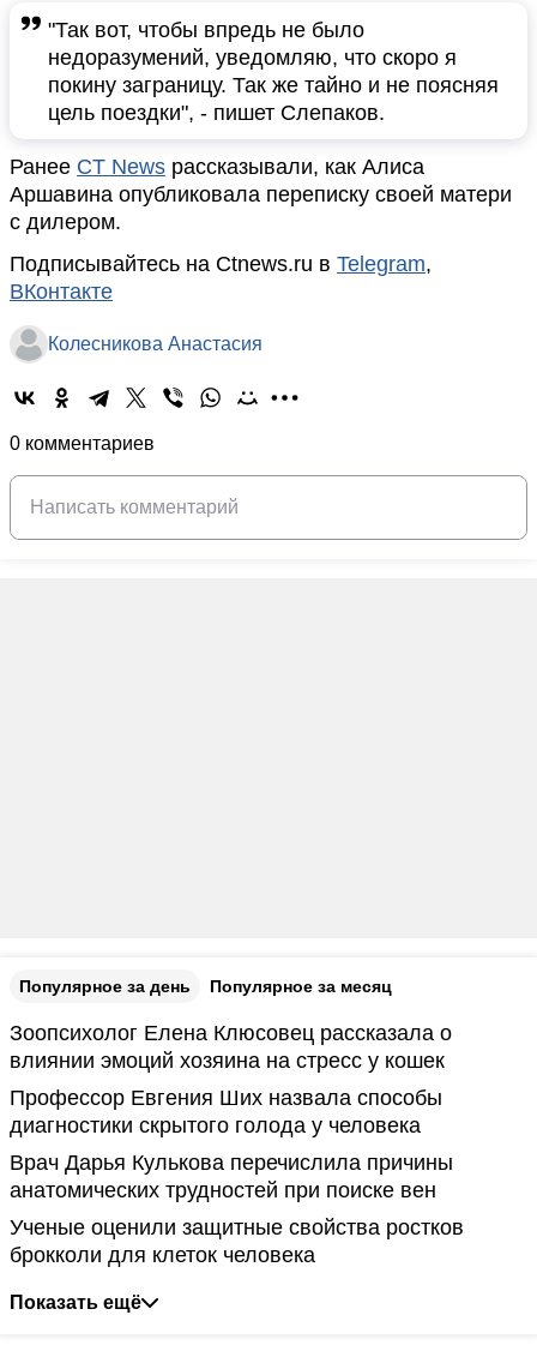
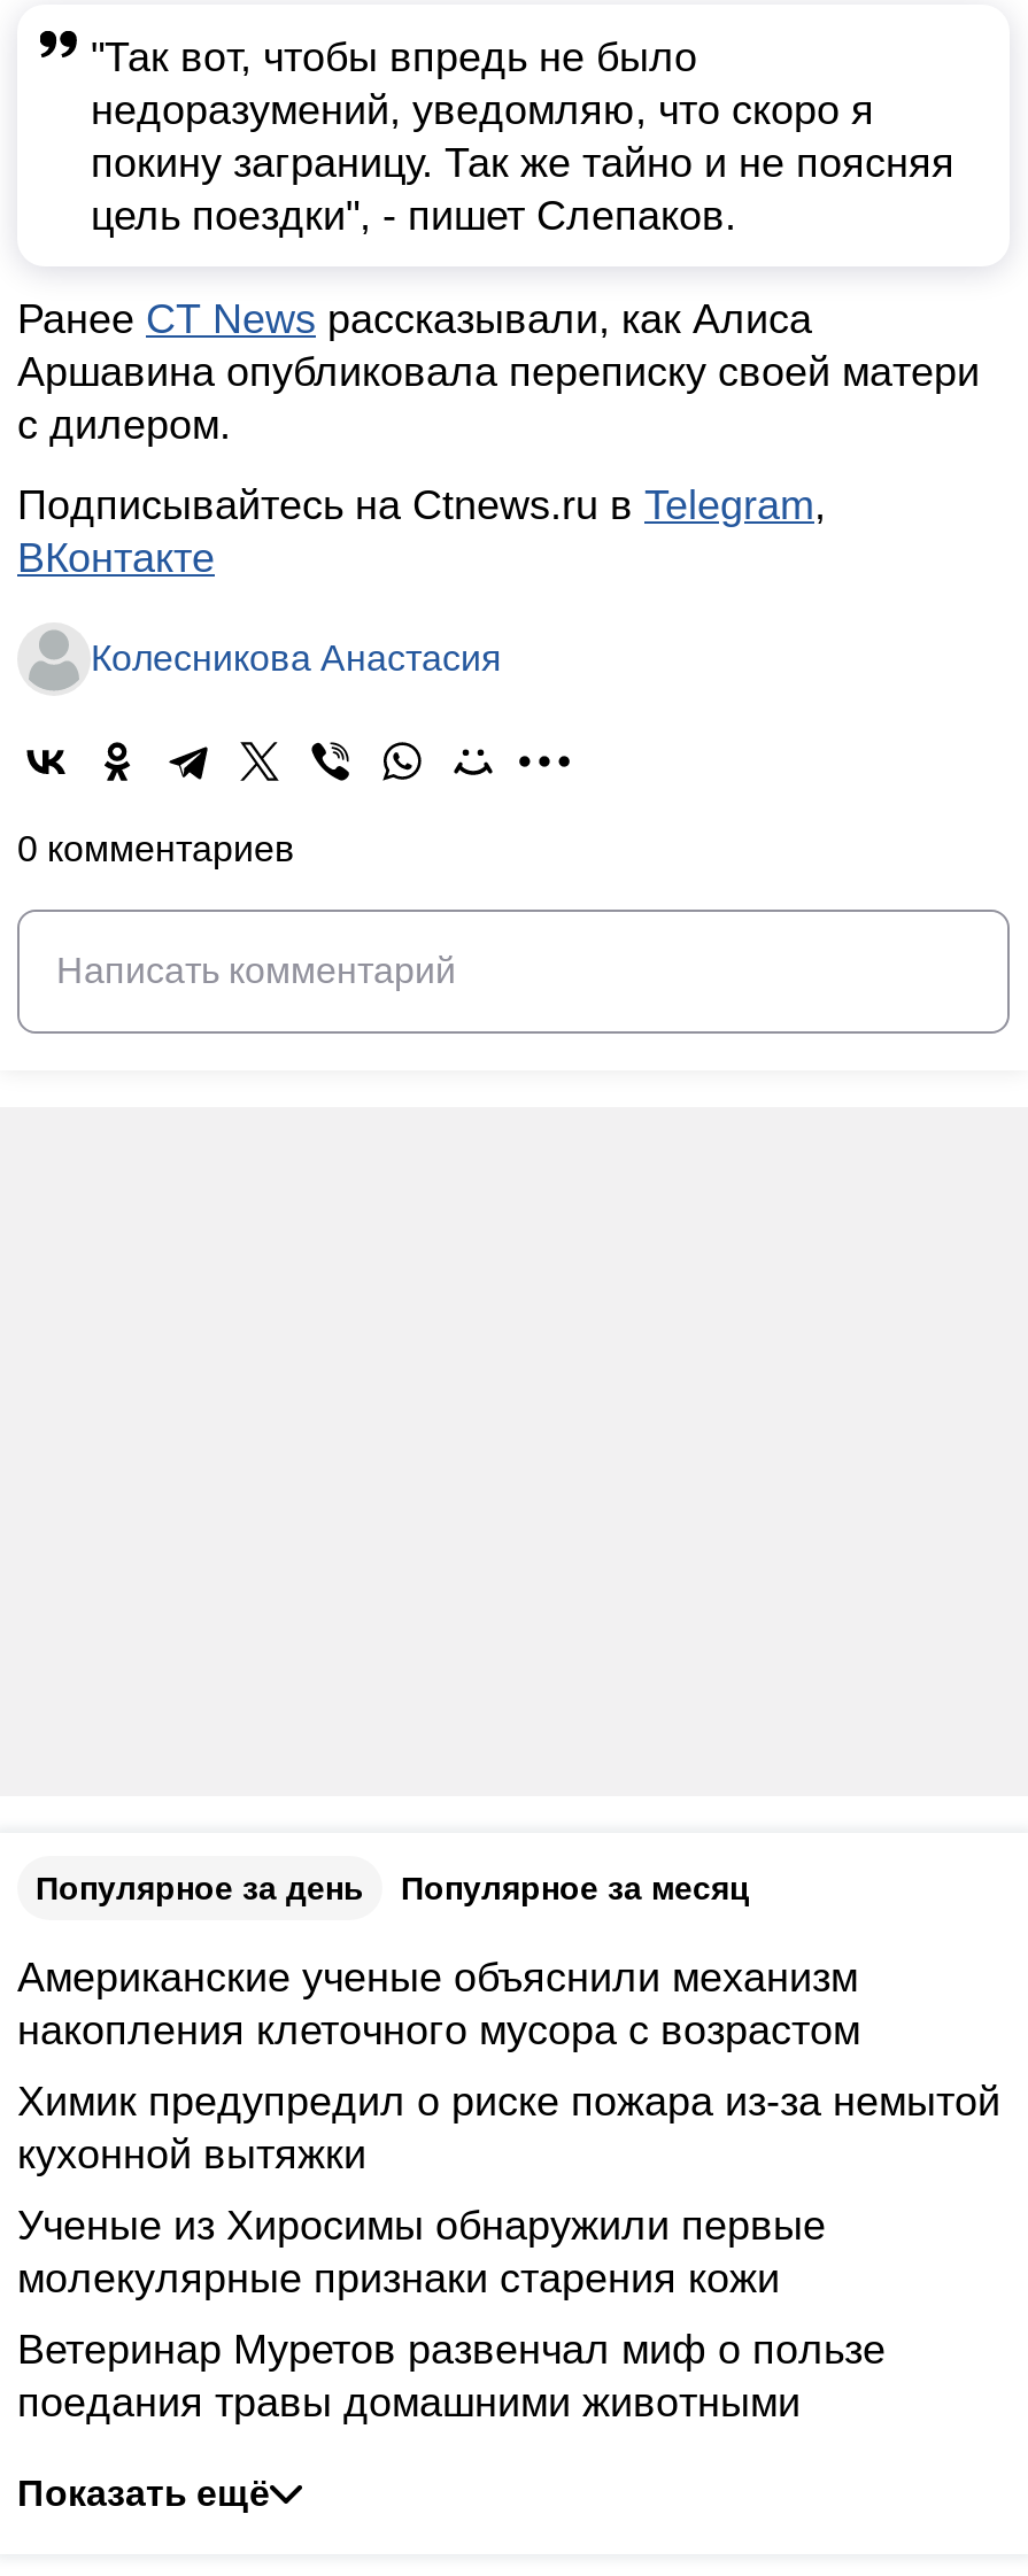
- Зоопсихолог Елена Клюсовец рассказала о
- влиянии эмоций хозяина на стресс у кошек
+ Американские ученые объяснили механизм
+ накопления клеточного мусора с возрастом

- Профессор Евгения Ших назвала способы
- диагностики скрытого голода у человека
+ Химик предупредил о риске пожара из-за немытой
+ кухонной вытяжки

- Врач Дарья Кулькова перечислила причины
- анатомических трудностей при поиске вен
+ Ученые из Хиросимы обнаружили первые
+ молекулярные признаки старения кожи

- Ученые оценили защитные свойства ростков
- брокколи для клеток человека
+ Ветеринар Муретов развенчал миф о пользе
+ поедания травы домашними животными
